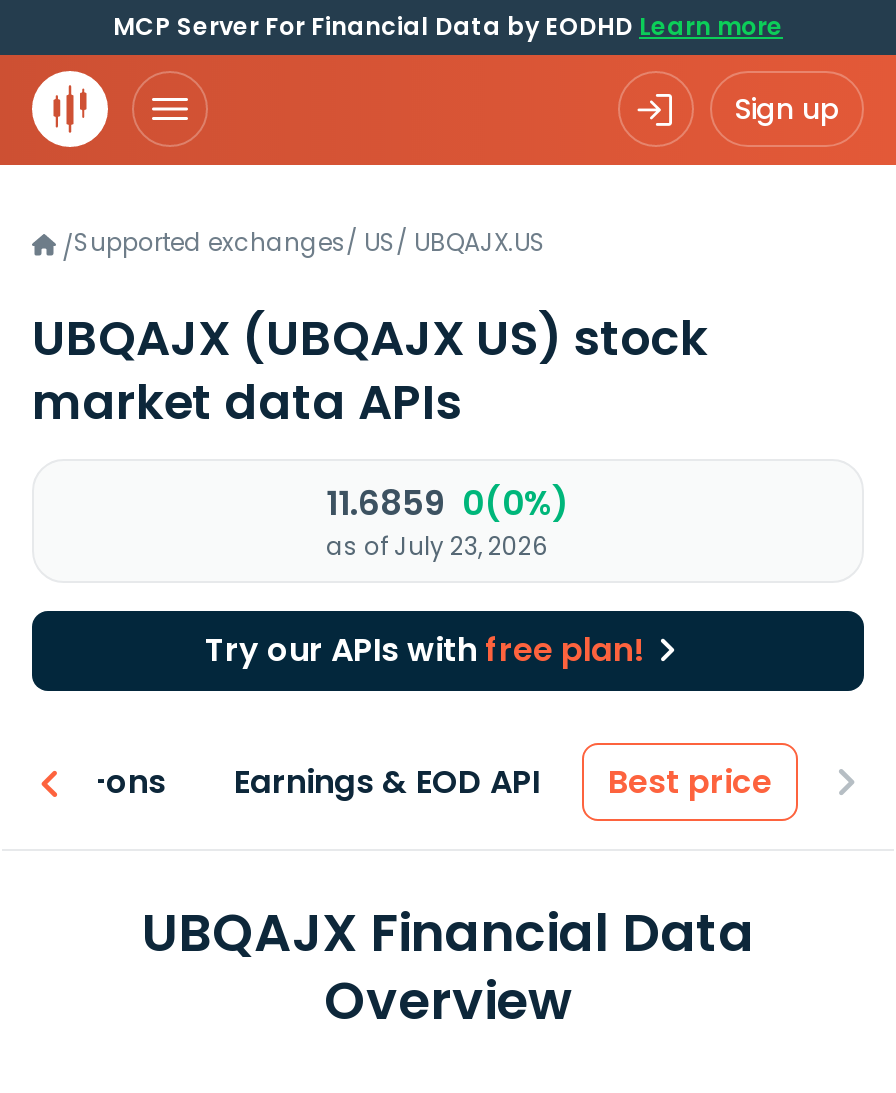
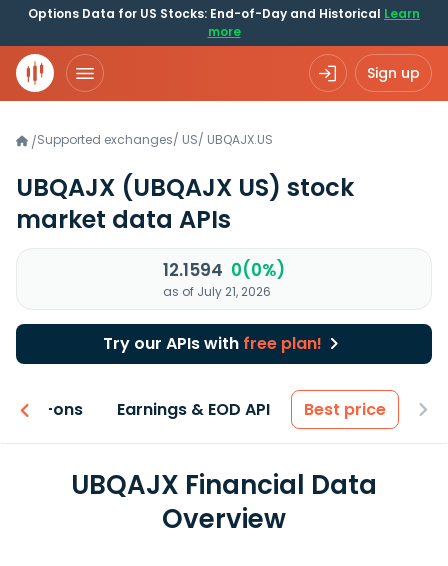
- MCP Server For Financial Data by EODHD Learn more
+ Options Data for US Stocks: End-of-Day and Historical Learn
+ more

- 11.6859 0(0%)
+ 12.1594 0(0%)

- as of July 23, 2026
+ as of July 21, 2026
